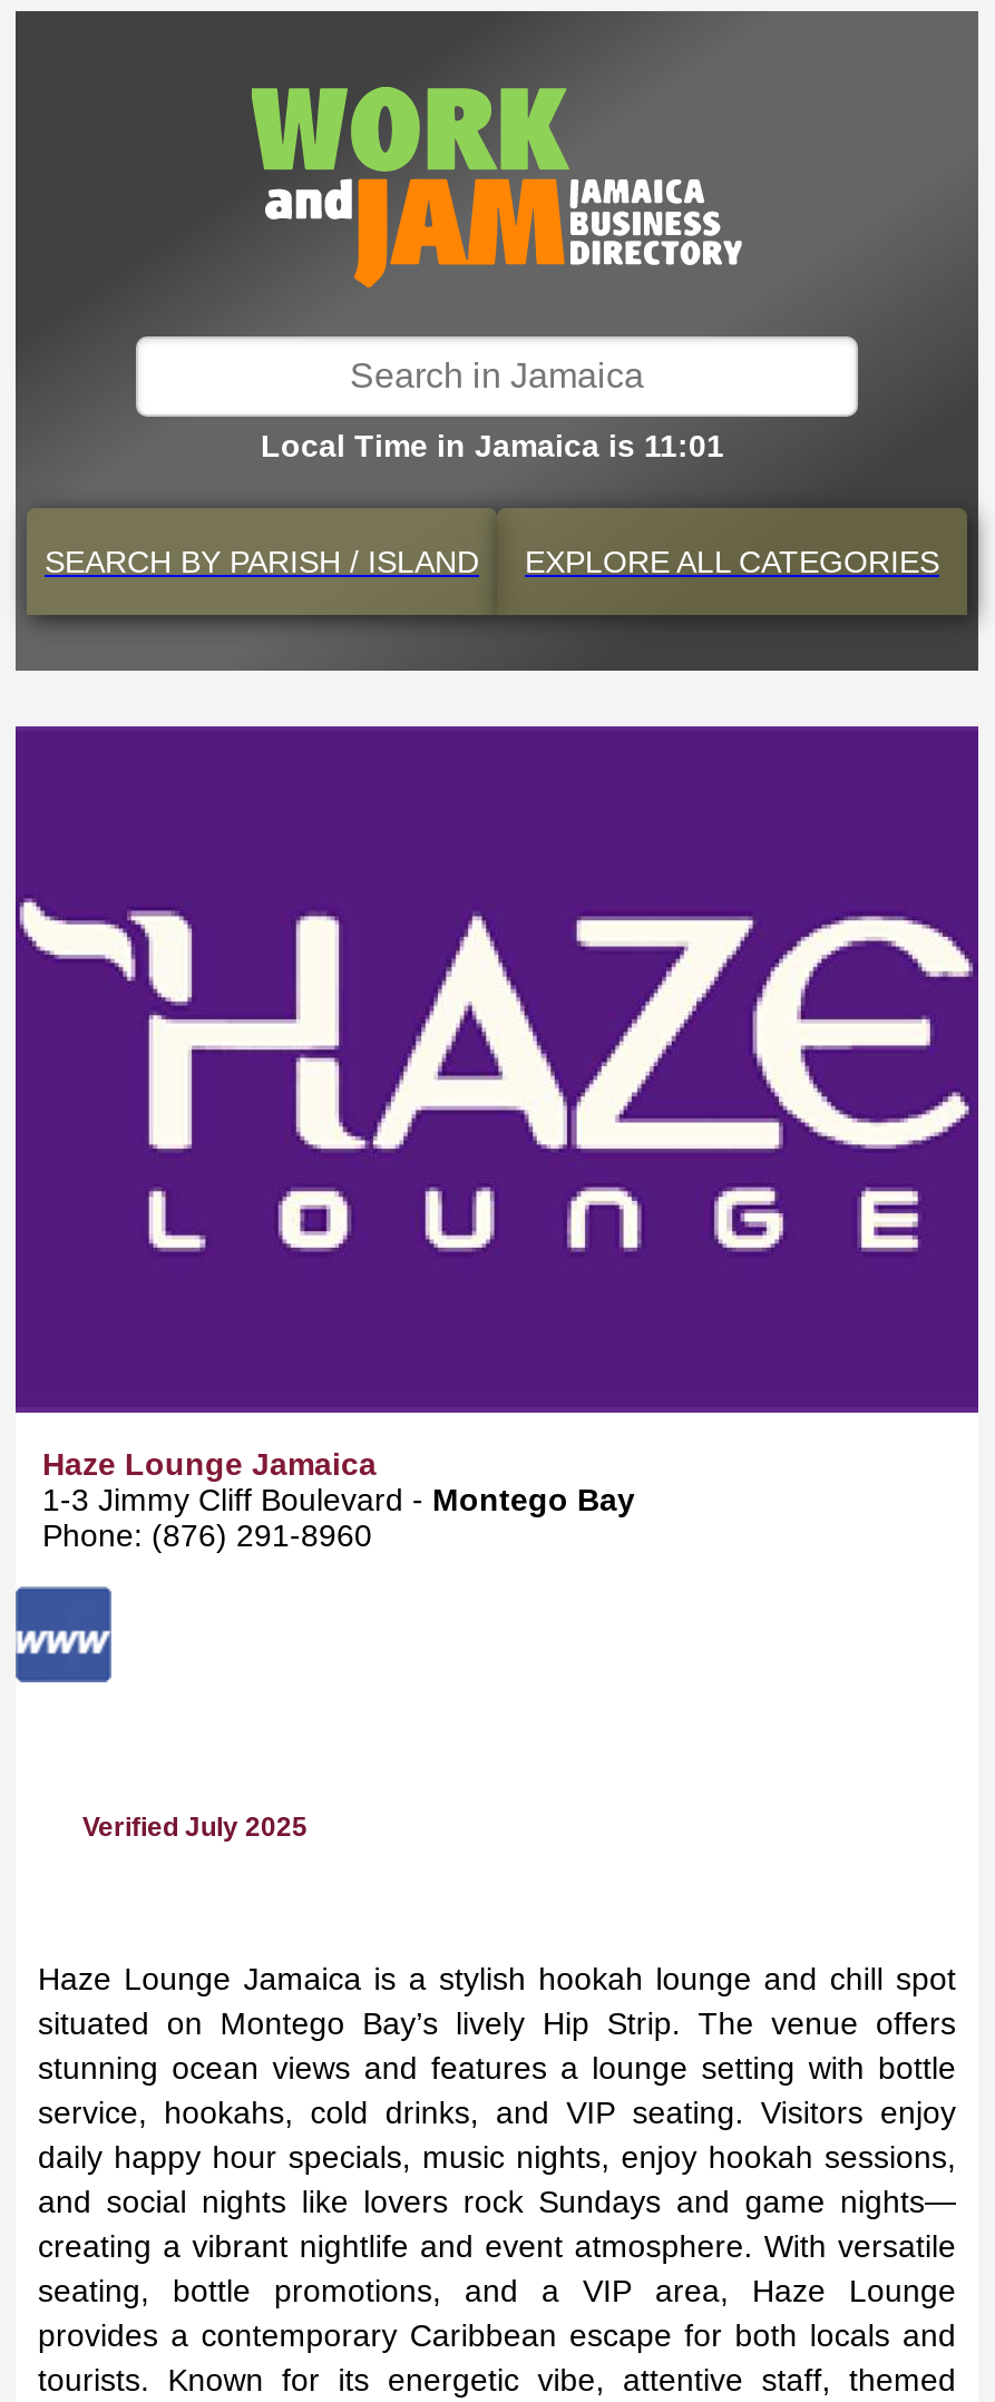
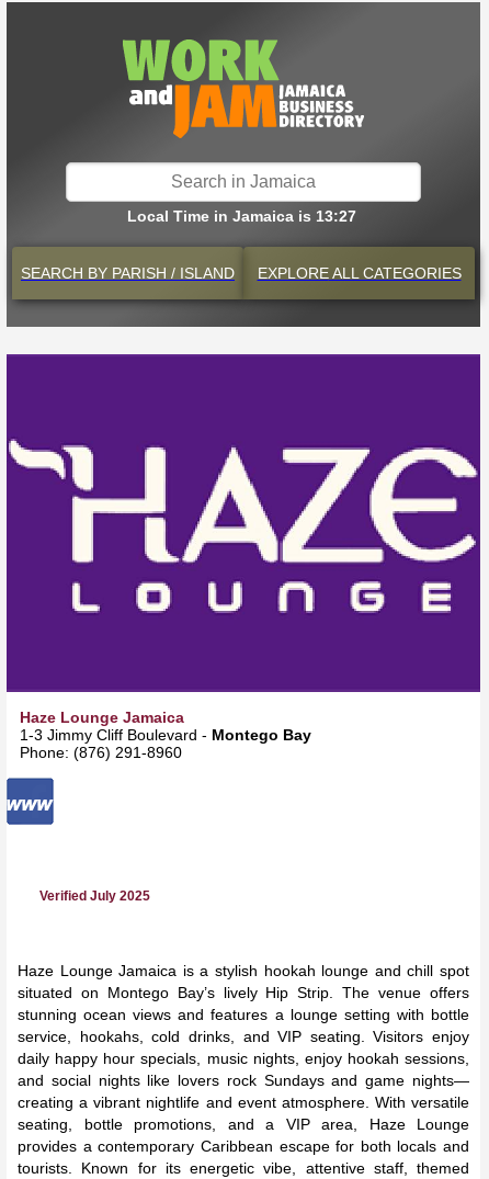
- Local Time in Jamaica is 11:01
+ Local Time in Jamaica is 13:27
